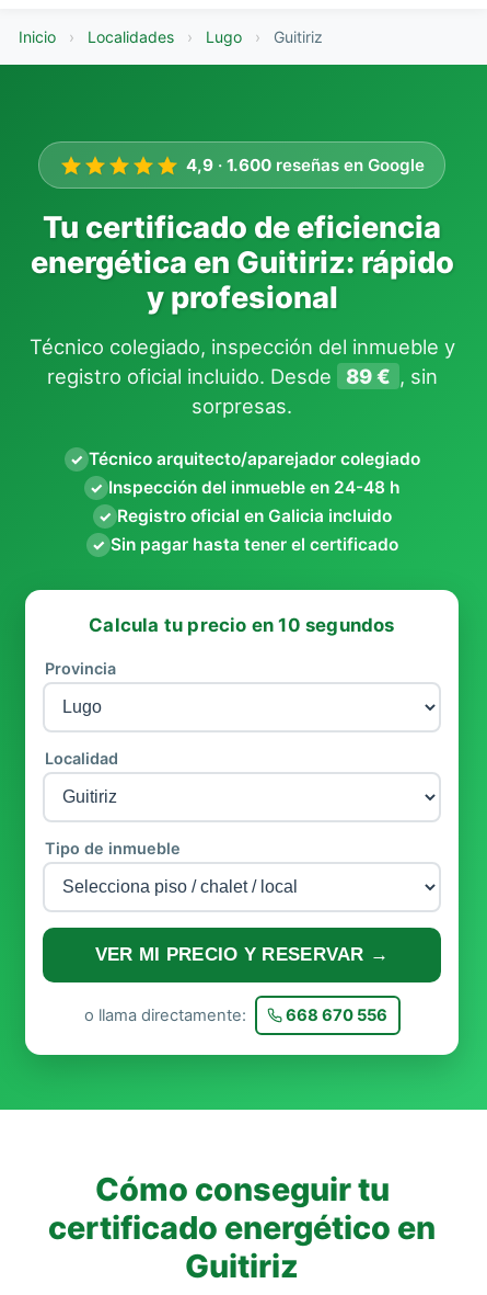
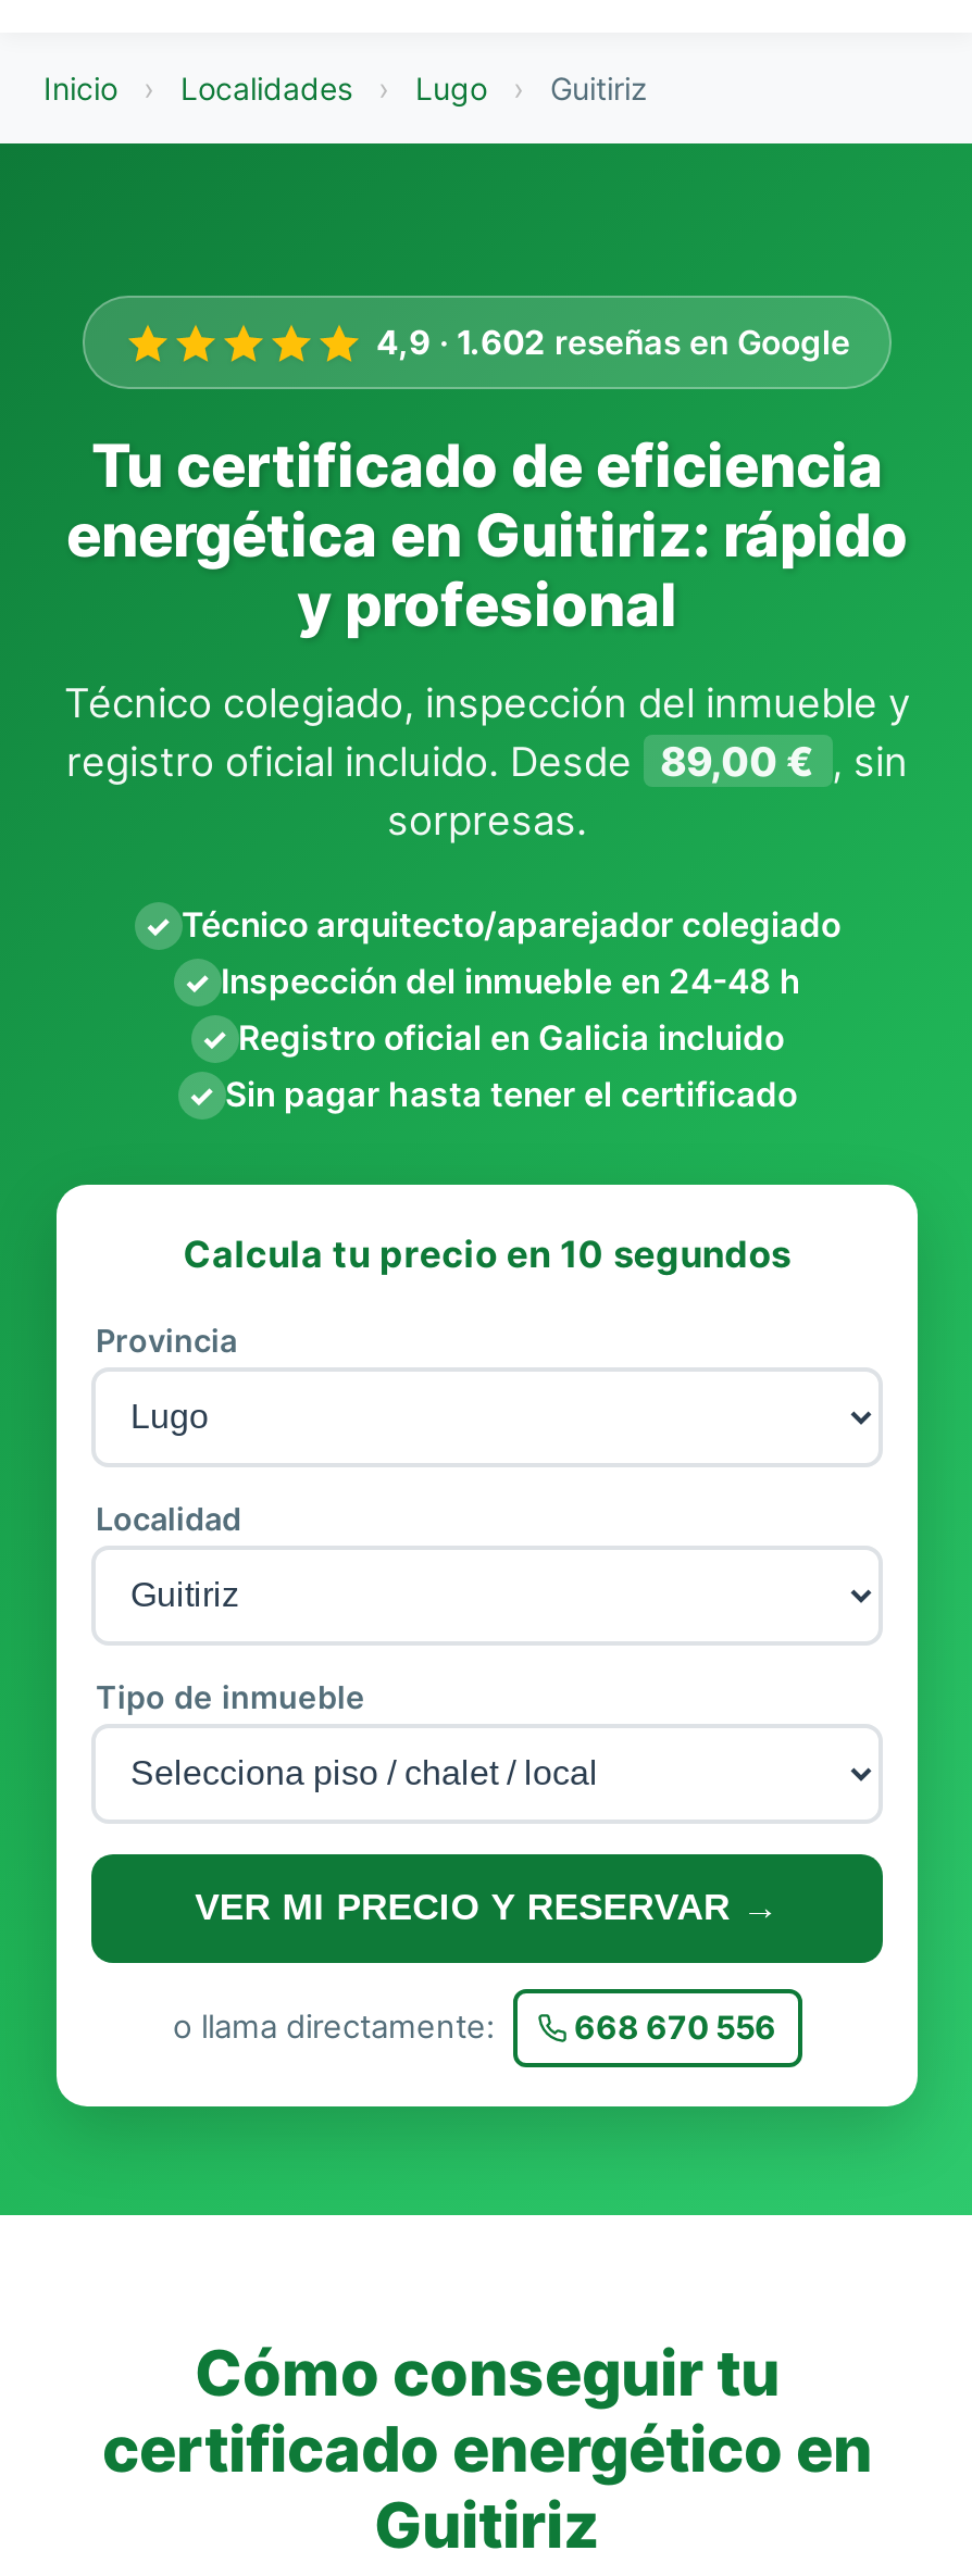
- 4,9 · 1.600 reseñas en Google
+ 4,9 · 1.602 reseñas en Google

- registro oficial incluido. Desde 89 € , sin
+ registro oficial incluido. Desde 89,00 € , sin
